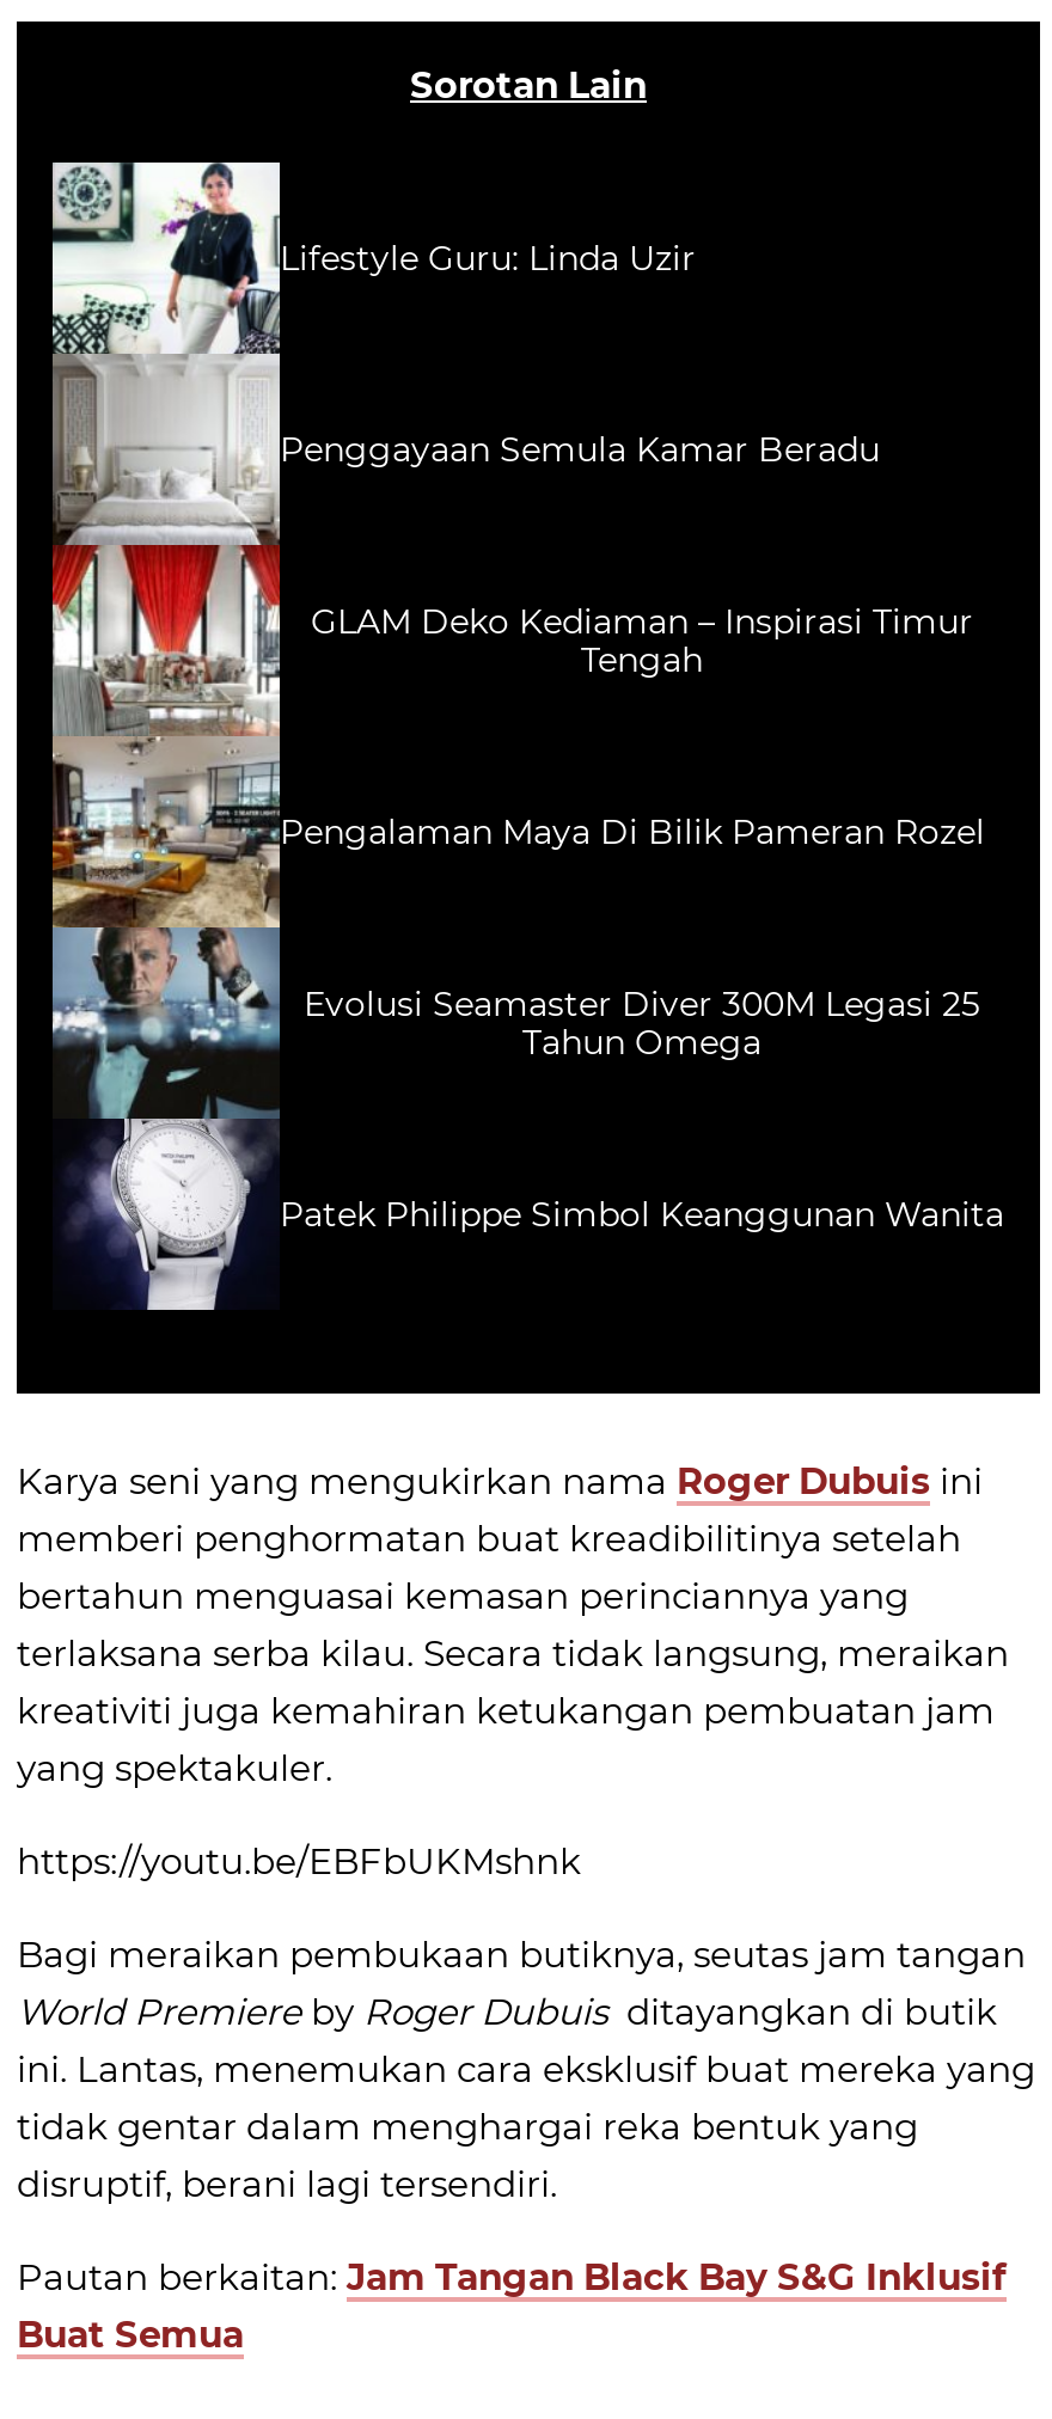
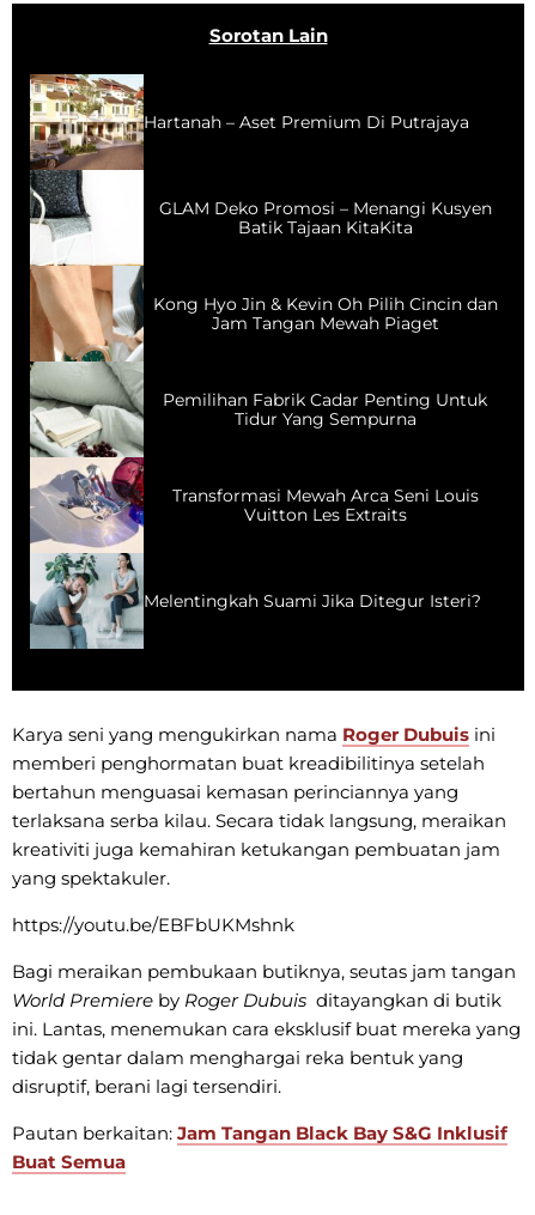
- [image]
- Lifestyle Guru: Linda Uzir
+ [image]
+ Hartanah – Aset Premium Di Putrajaya

- Penggayaan Semula Kamar Beradu
+ GLAM Deko Promosi – Menangi Kusyen
+ Batik Tajaan KitaKita

- GLAM Deko Kediaman – Inspirasi Timur
- Tengah
+ Kong Hyo Jin & Kevin Oh Pilih Cincin dan
+ Jam Tangan Mewah Piaget

- Pengalaman Maya Di Bilik Pameran Rozel
+ Pemilihan Fabrik Cadar Penting Untuk
+ Tidur Yang Sempurna

- Evolusi Seamaster Diver 300M Legasi 25
- Tahun Omega
+ Transformasi Mewah Arca Seni Louis
+ Vuitton Les Extraits

- Patek Philippe Simbol Keanggunan Wanita
+ Melentingkah Suami Jika Ditegur Isteri?
